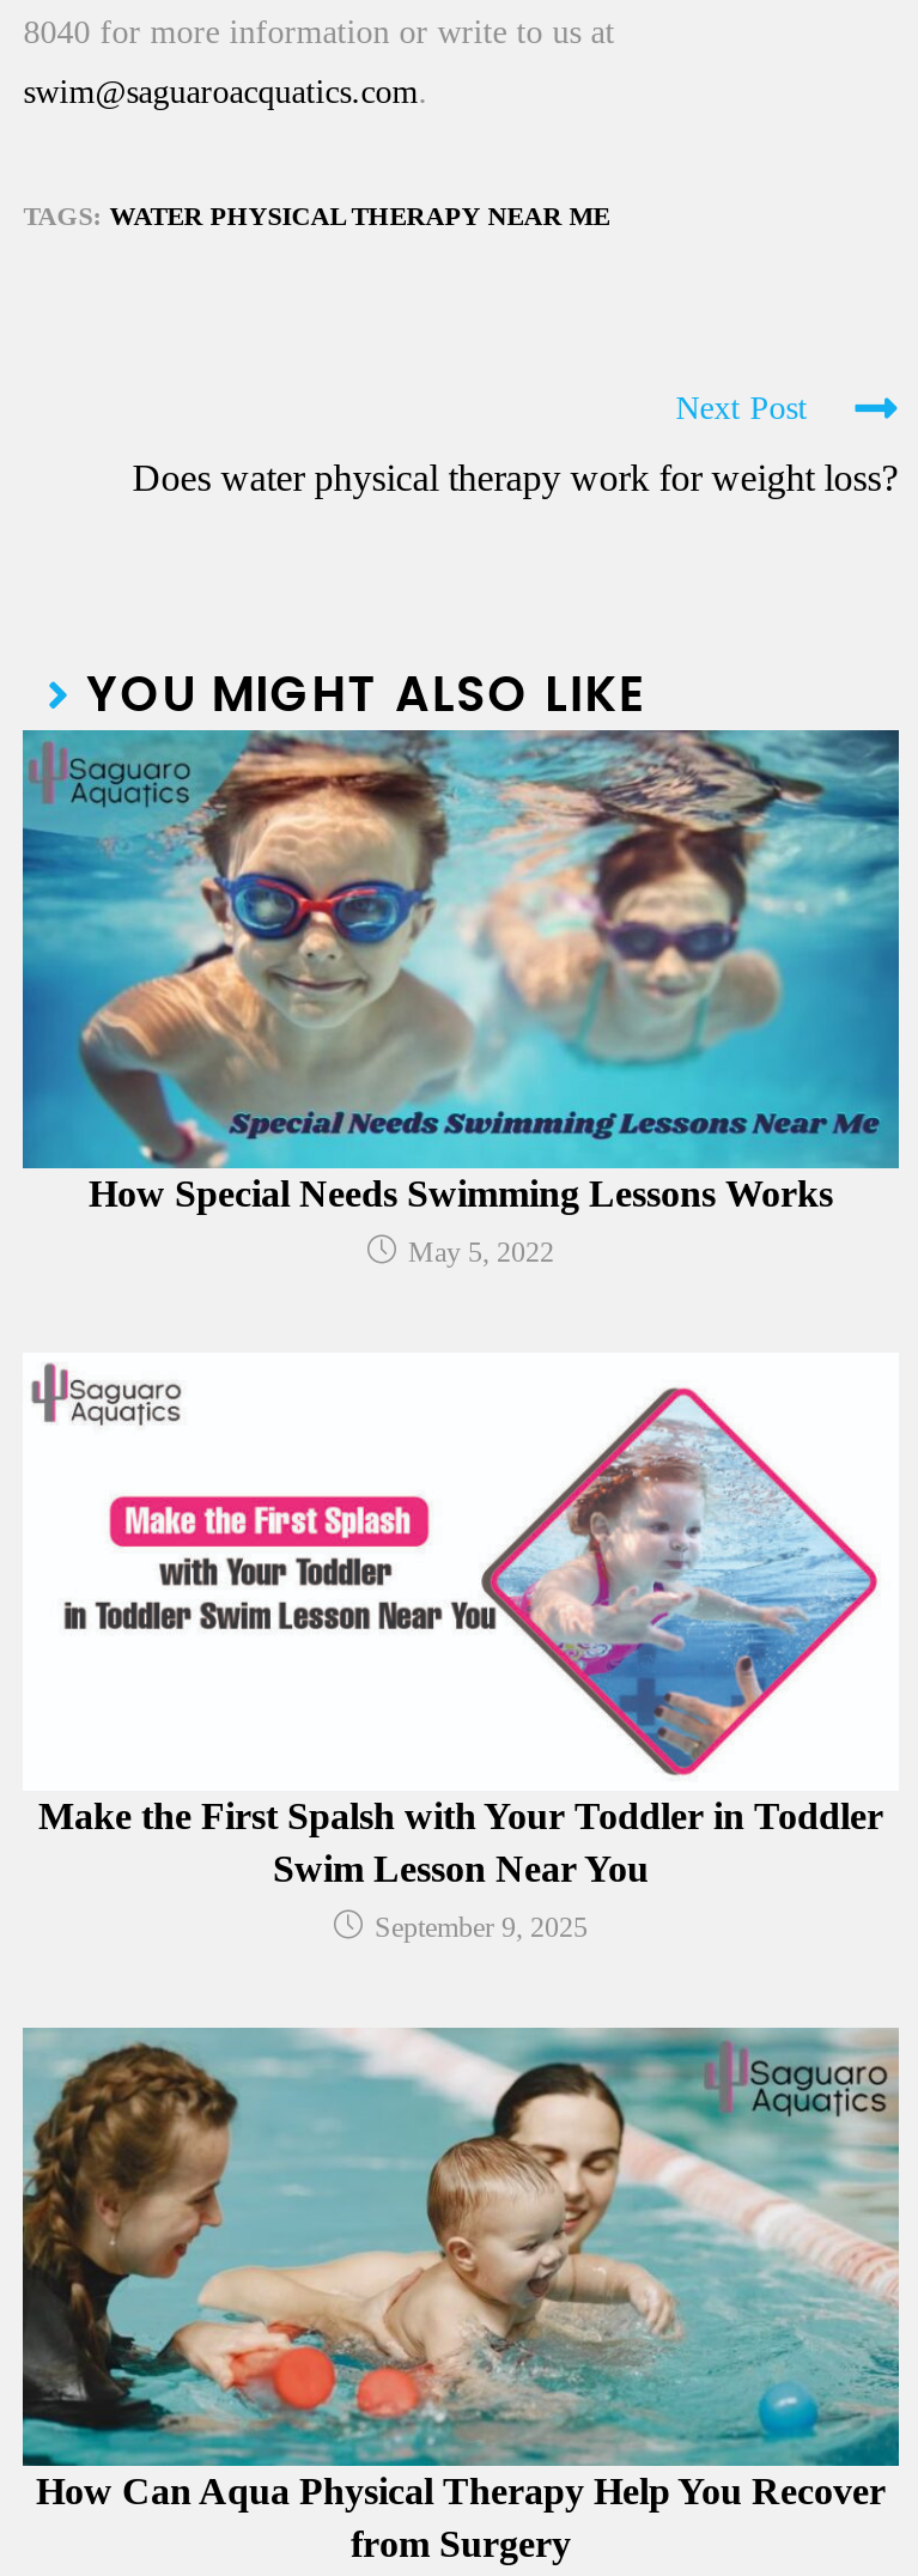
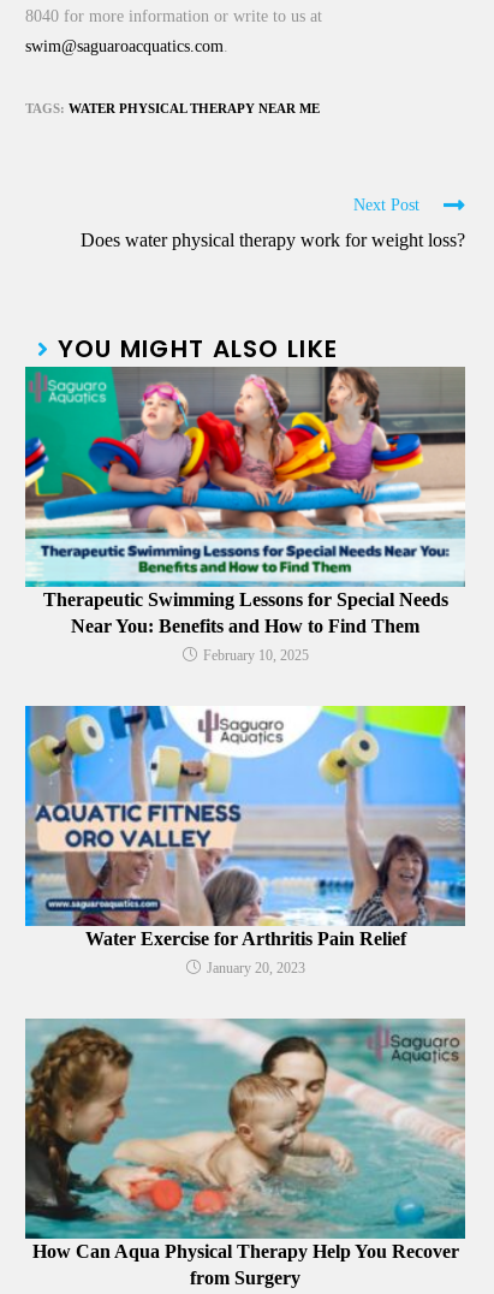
- [image]
- How Special Needs Swimming Lessons Works
+ [image]
+ Therapeutic Swimming Lessons for Special Needs
+ Near You: Benefits and How to Find Them

- May 5, 2022
+ February 10, 2025

- [image]
- Make the First Spalsh with Your Toddler in Toddler
- Swim Lesson Near You
+ [image]
+ Water Exercise for Arthritis Pain Relief

- September 9, 2025
+ January 20, 2023
